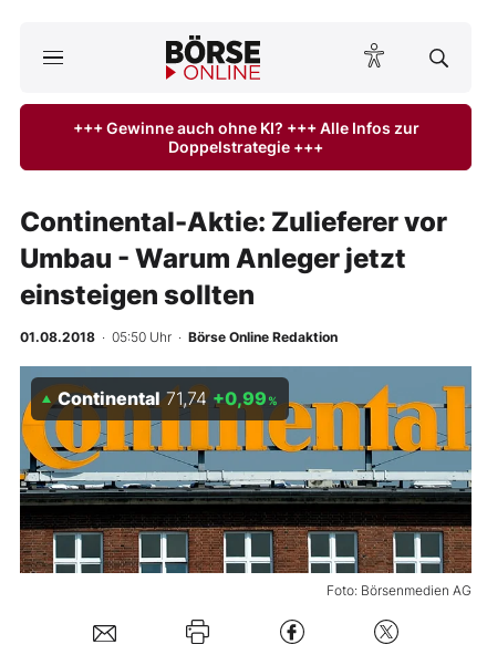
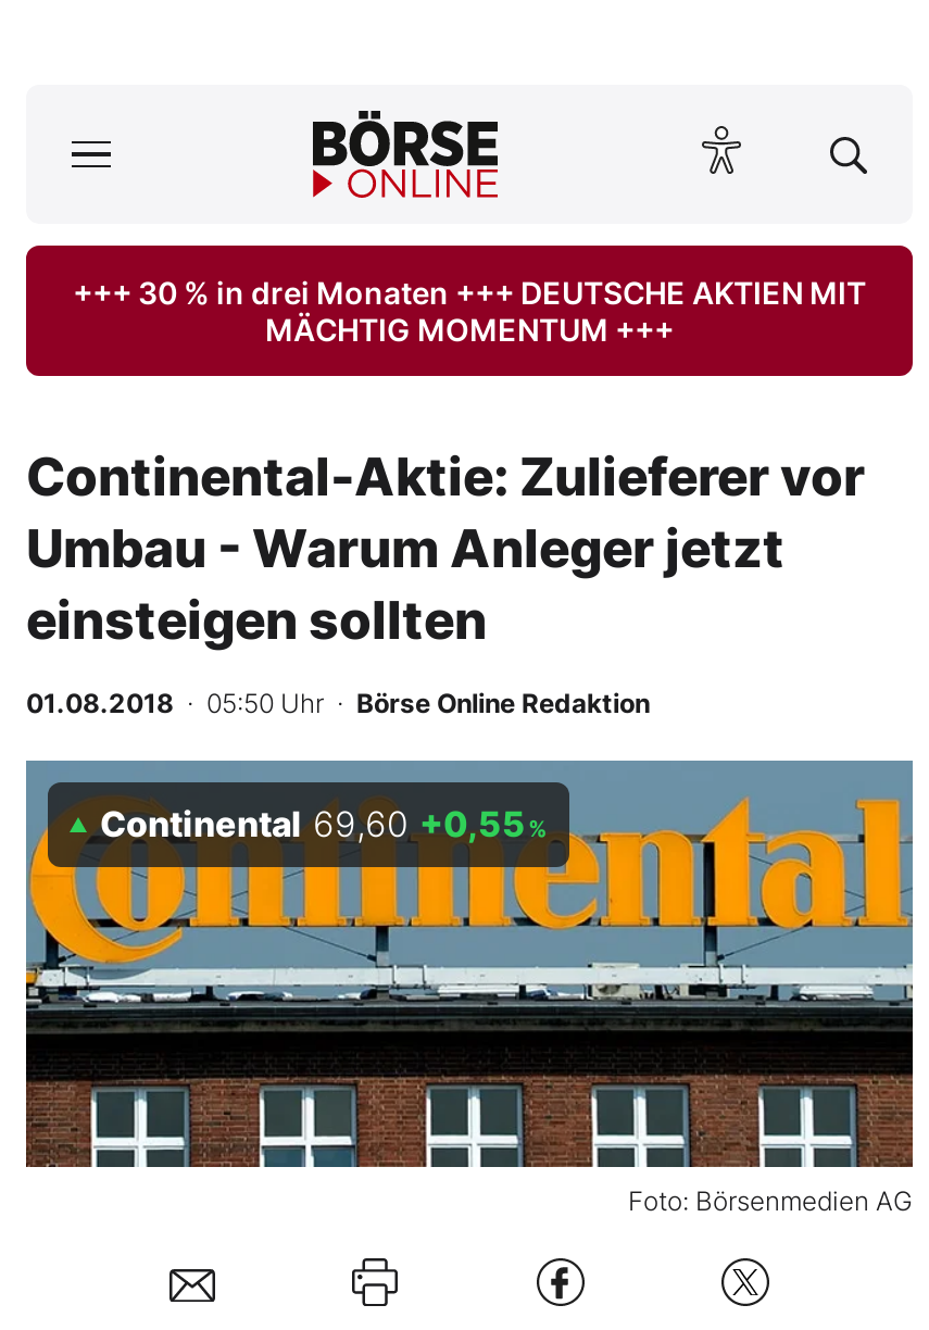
- +++ Gewinne auch ohne KI? +++ Alle Infos zur
- Doppelstrategie +++
+ +++ 30 % in drei Monaten +++ DEUTSCHE AKTIEN MIT
+ MÄCHTIG MOMENTUM +++

- Continental 71,74 +0,99%
+ Continental 69,60 +0,55%
